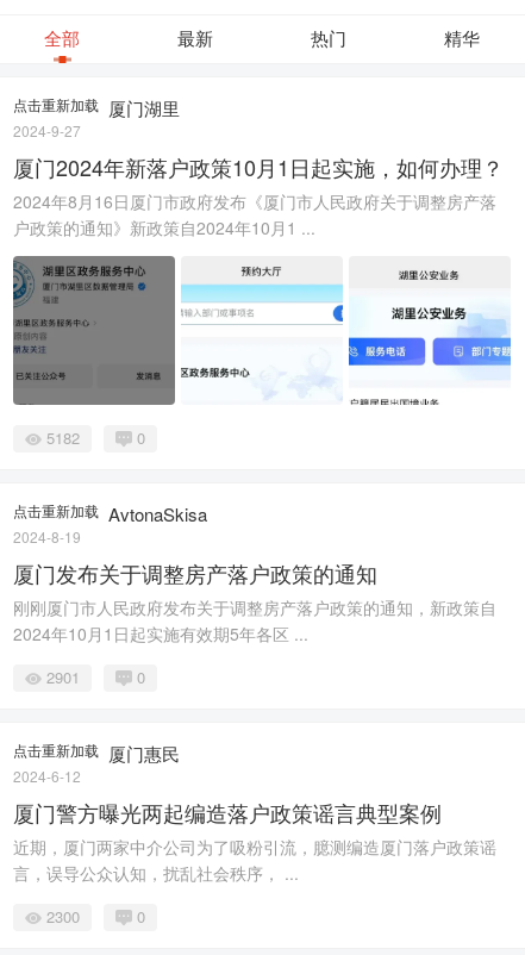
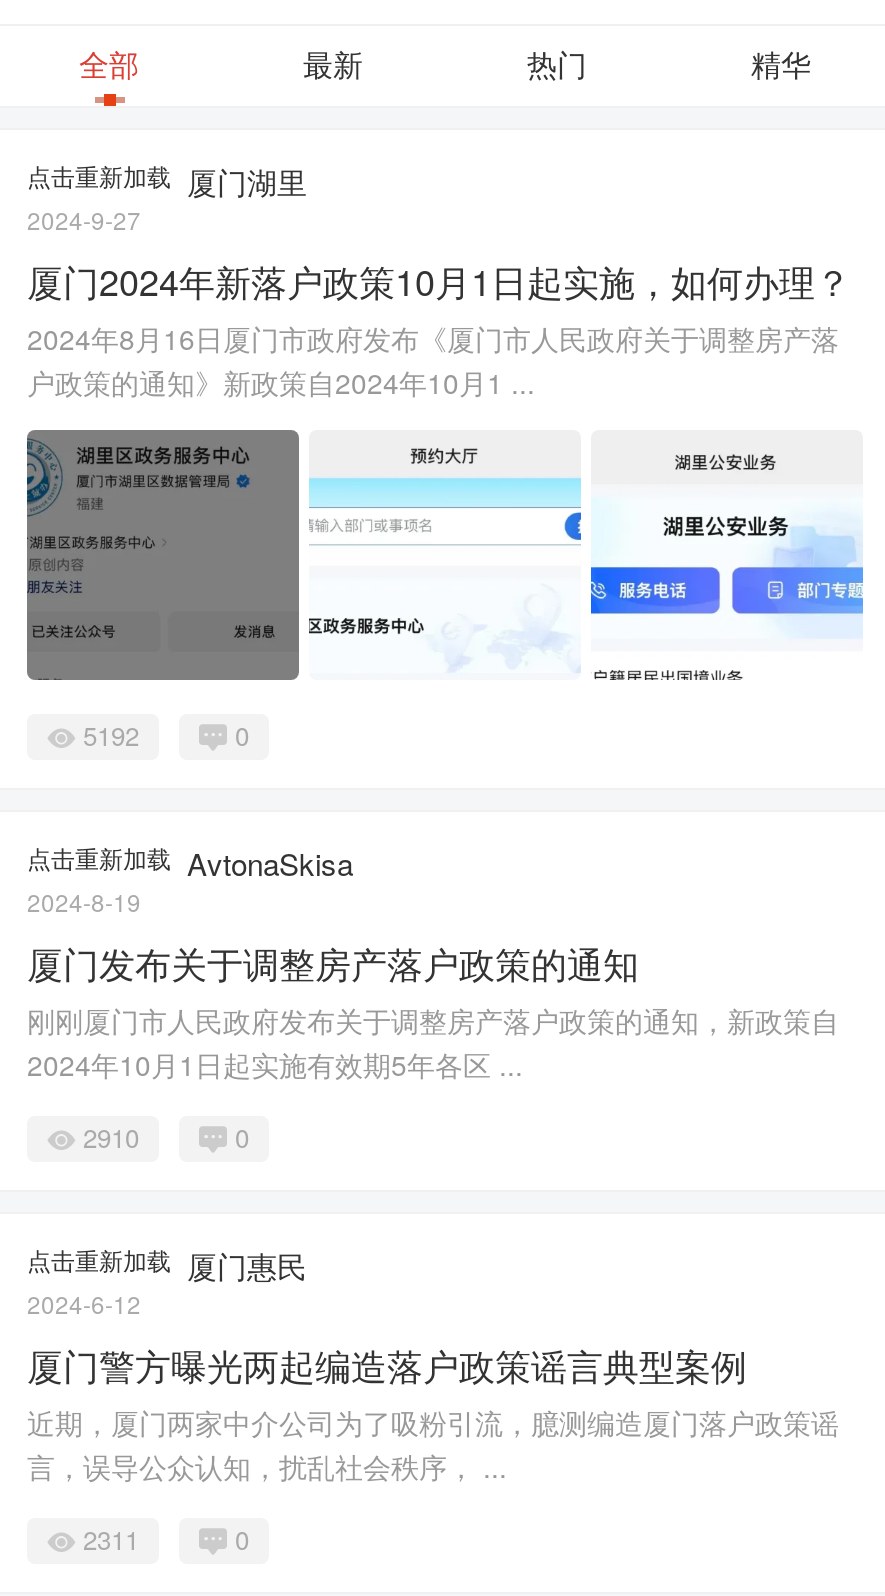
- 5182
+ 5192

- 2901
+ 2910

- 2300
+ 2311
